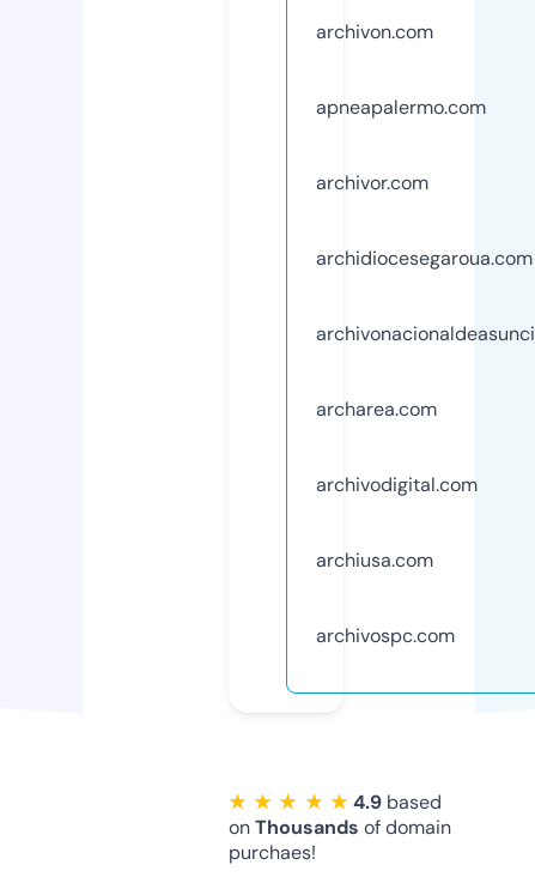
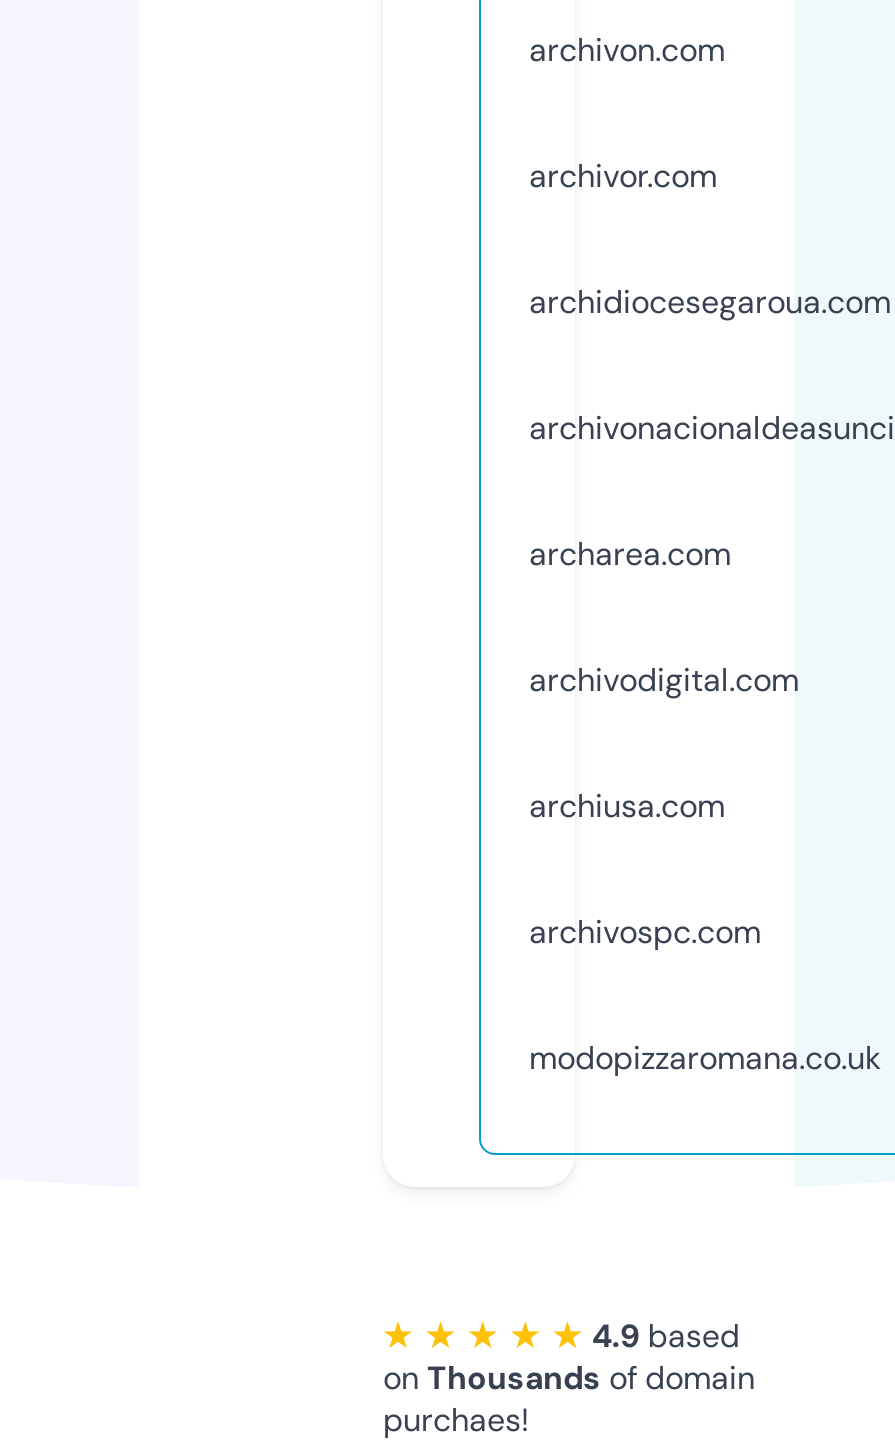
- apneapalermo.com

moved up: archivor.com | archidiocesegaroua.com | archarea.com | archivodigital.com | archiusa.com | archivospc.com

+ modopizzaromana.co.uk
